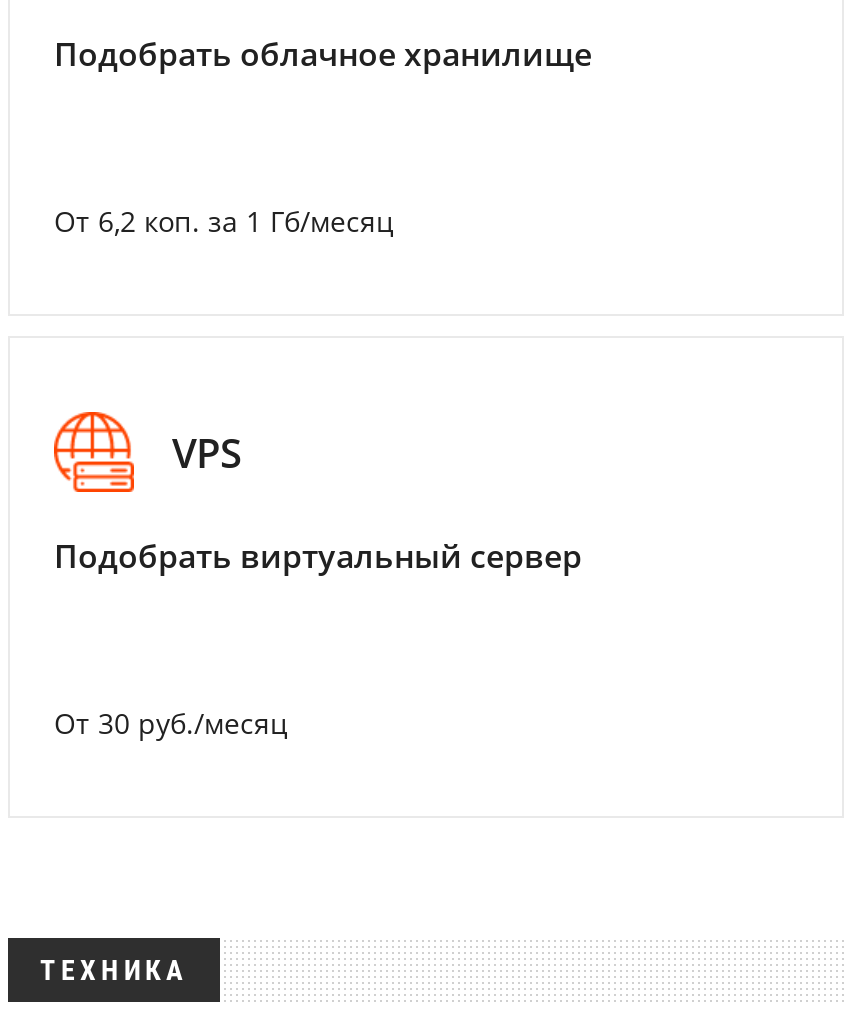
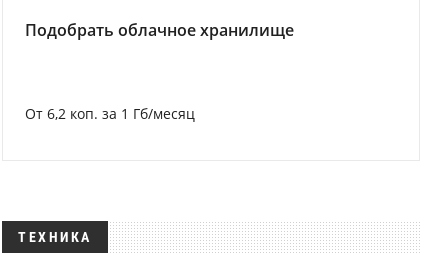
- [image]
- VPS
- Подобрать виртуальный сервер

- От 30 руб./месяц
